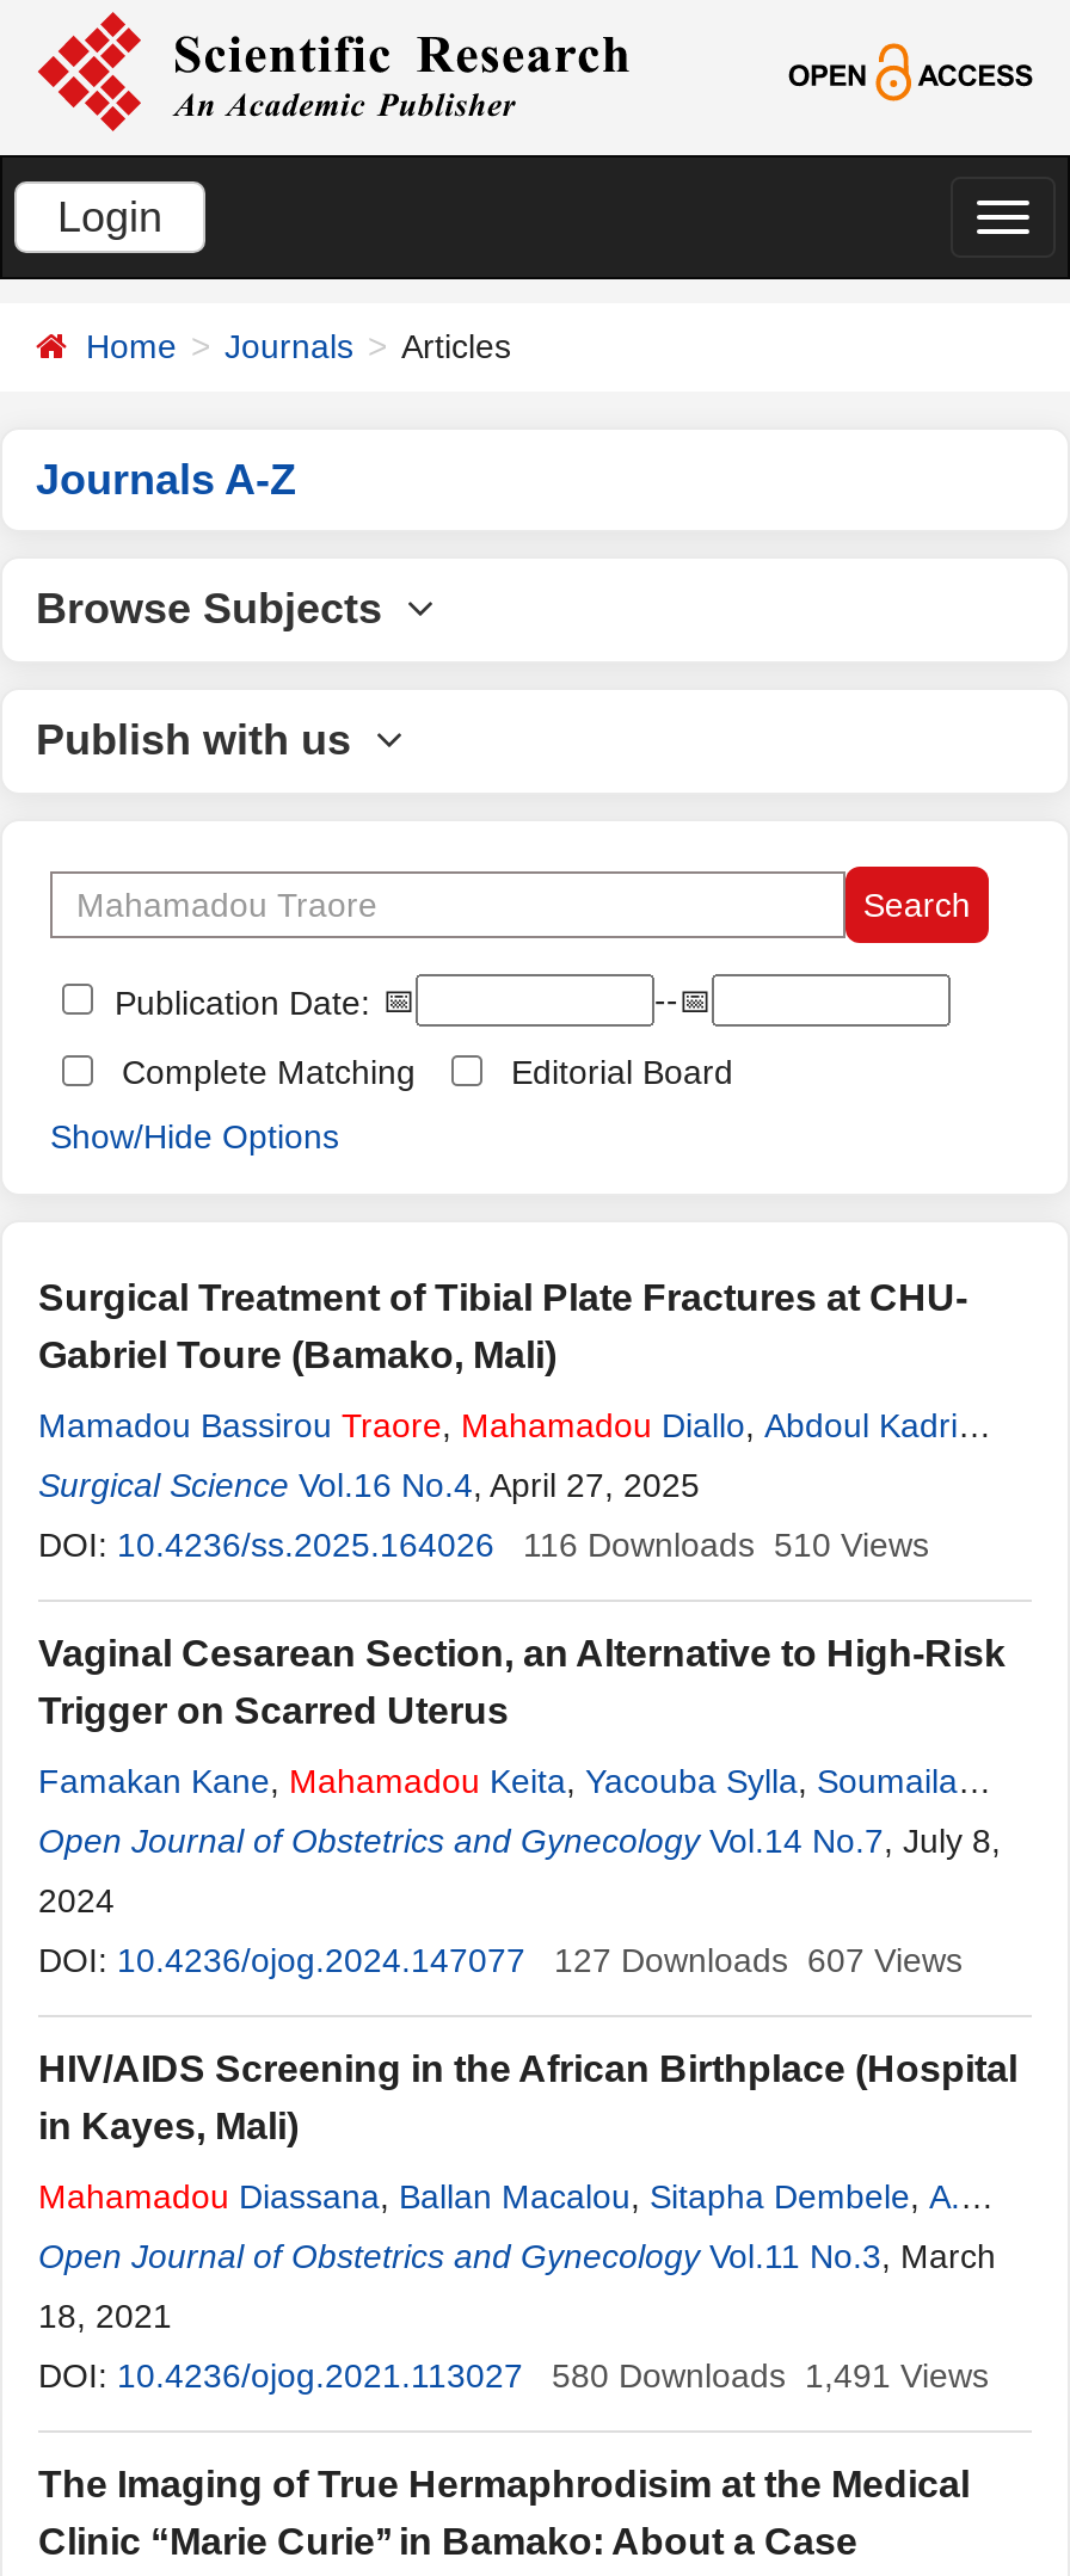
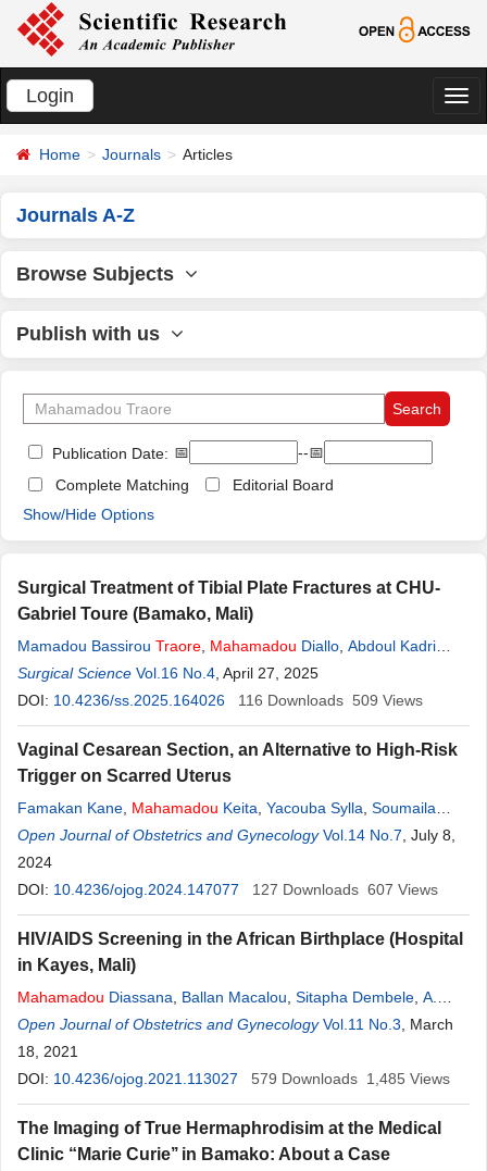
- 116 Downloads 510 Views
+ 116 Downloads 509 Views

- 580 Downloads 1,491 Views
+ 579 Downloads 1,485 Views
